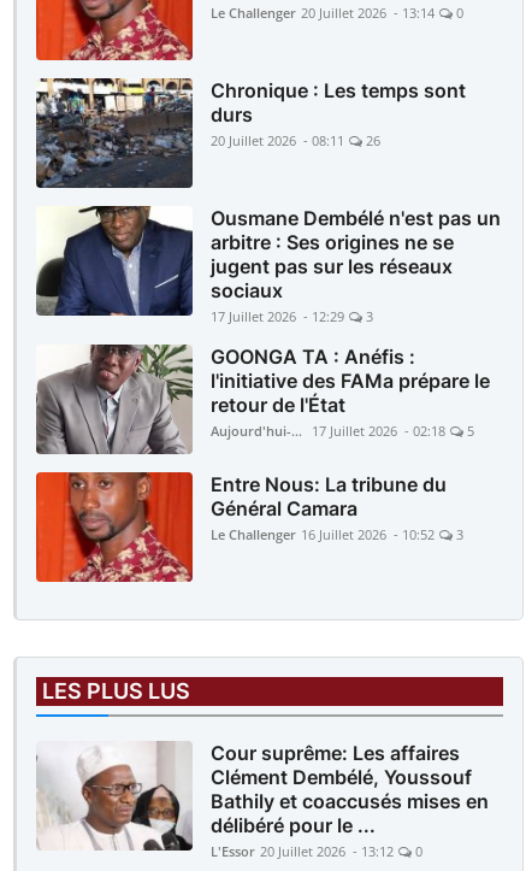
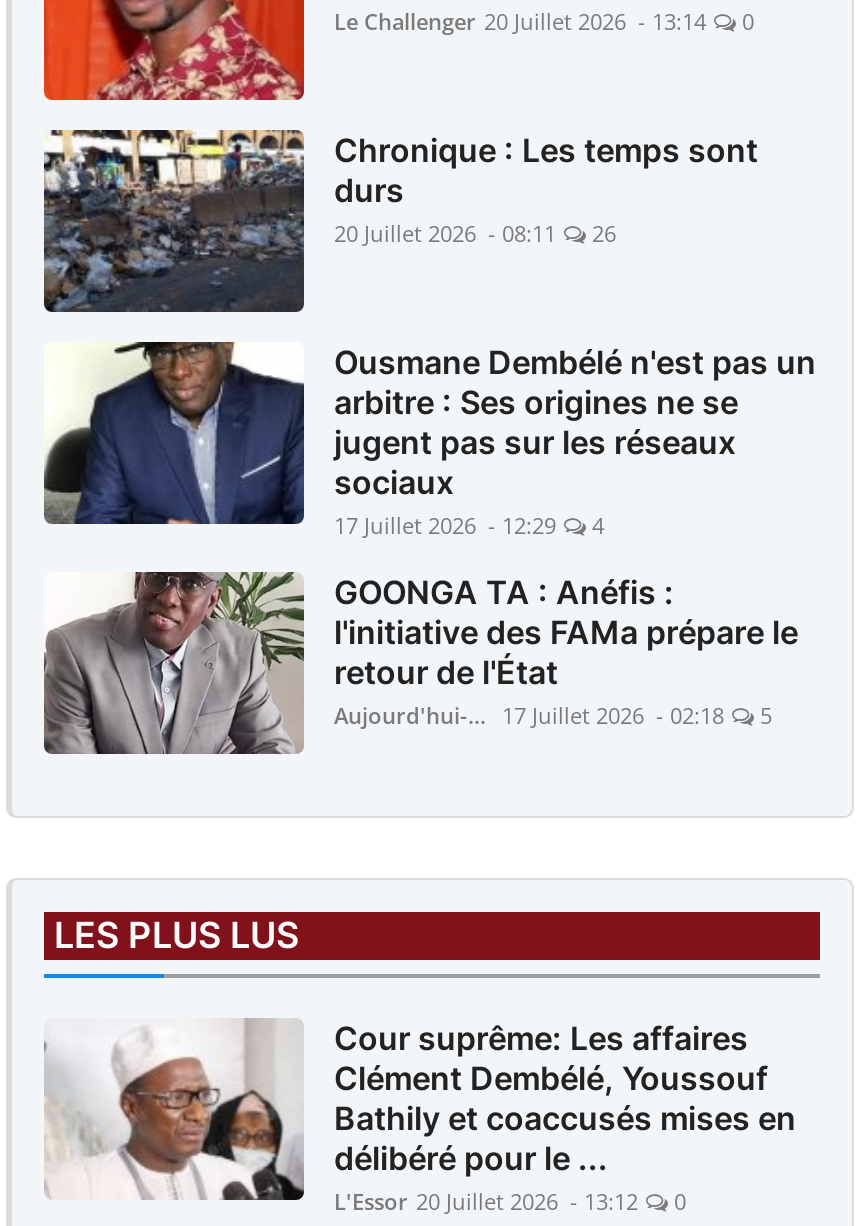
- 17 Juillet 2026 - 12:29 3
+ 17 Juillet 2026 - 12:29 4

- [image]
- Entre Nous: La tribune du
- Général Camara
- Le Challenger 16 Juillet 2026 - 10:52
- 3
